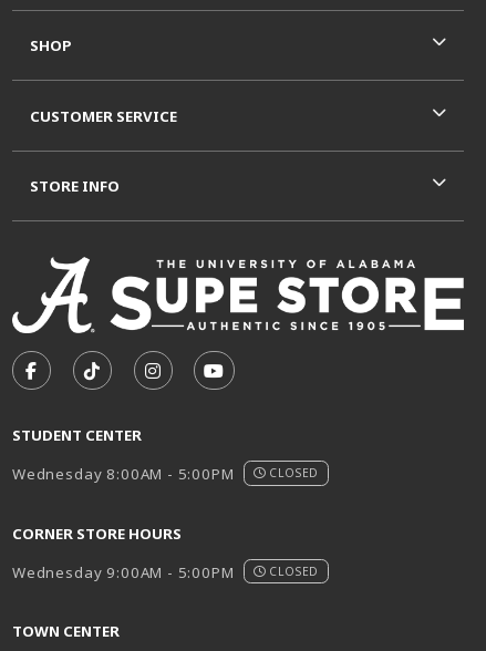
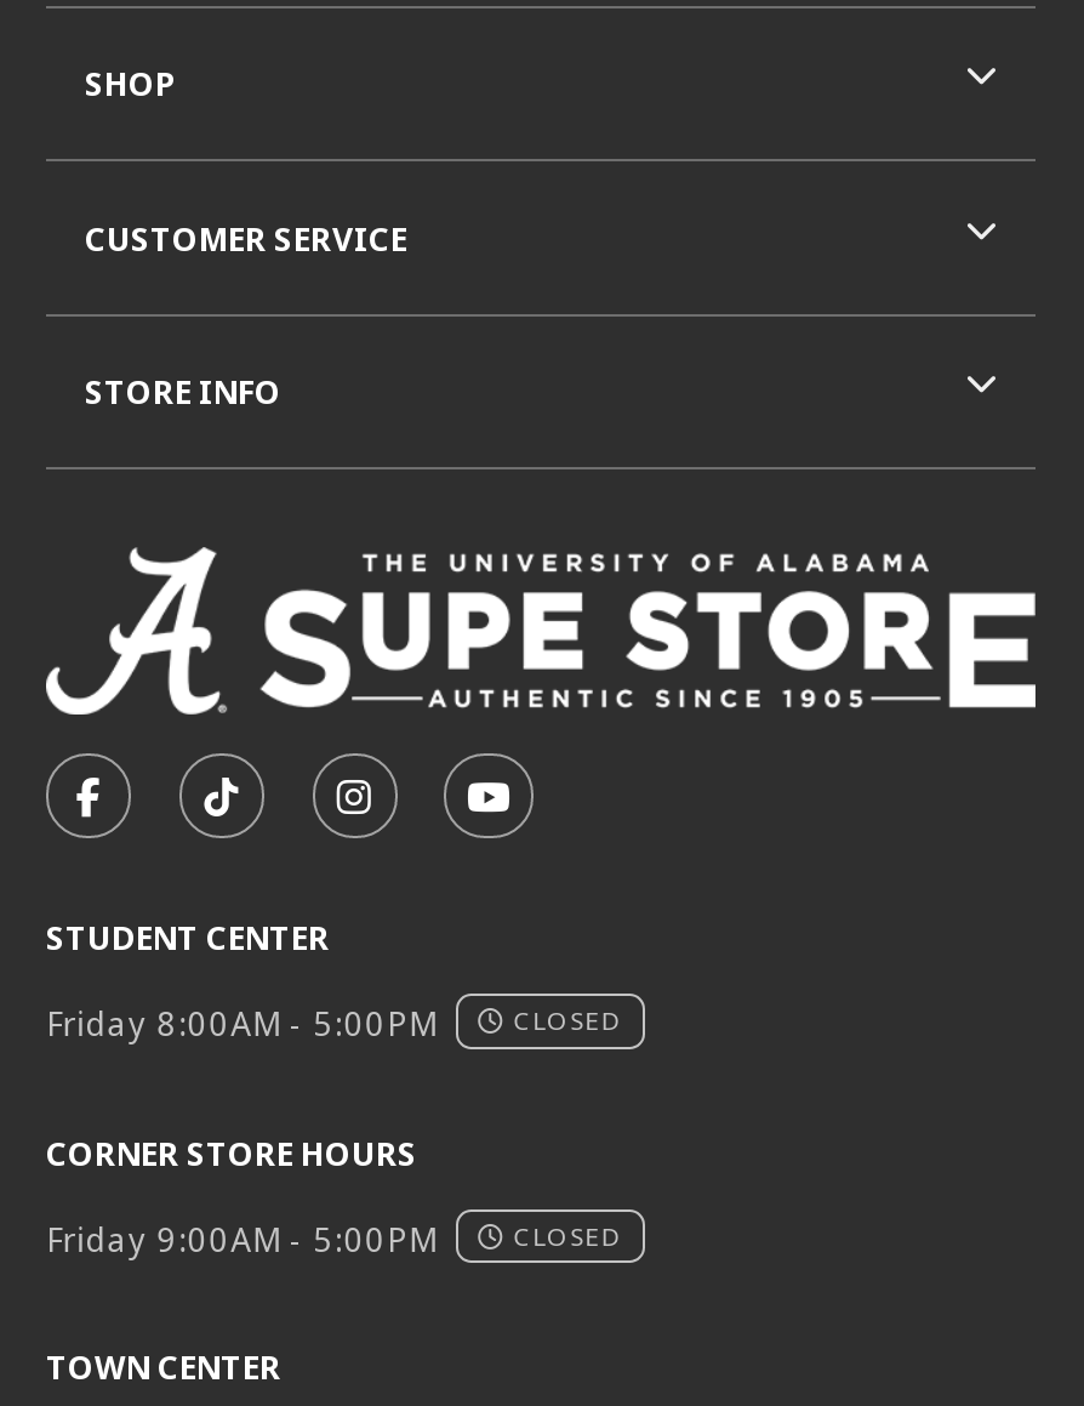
- Wednesday 8:00AM - 5:00PM
+ Friday 8:00AM - 5:00PM

- Wednesday 9:00AM - 5:00PM
+ Friday 9:00AM - 5:00PM
